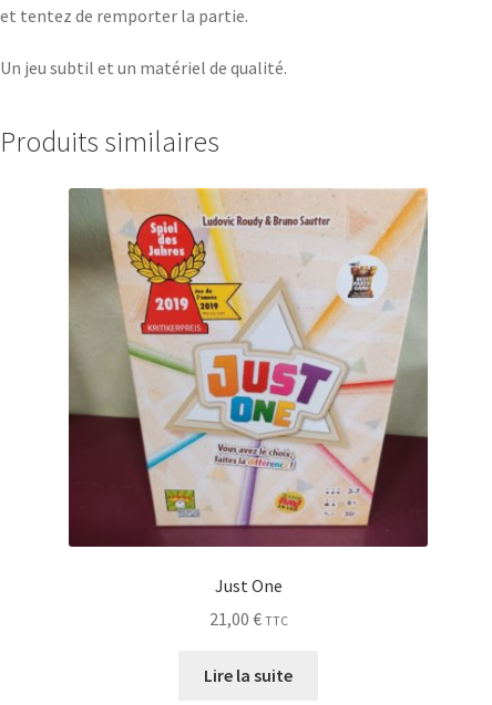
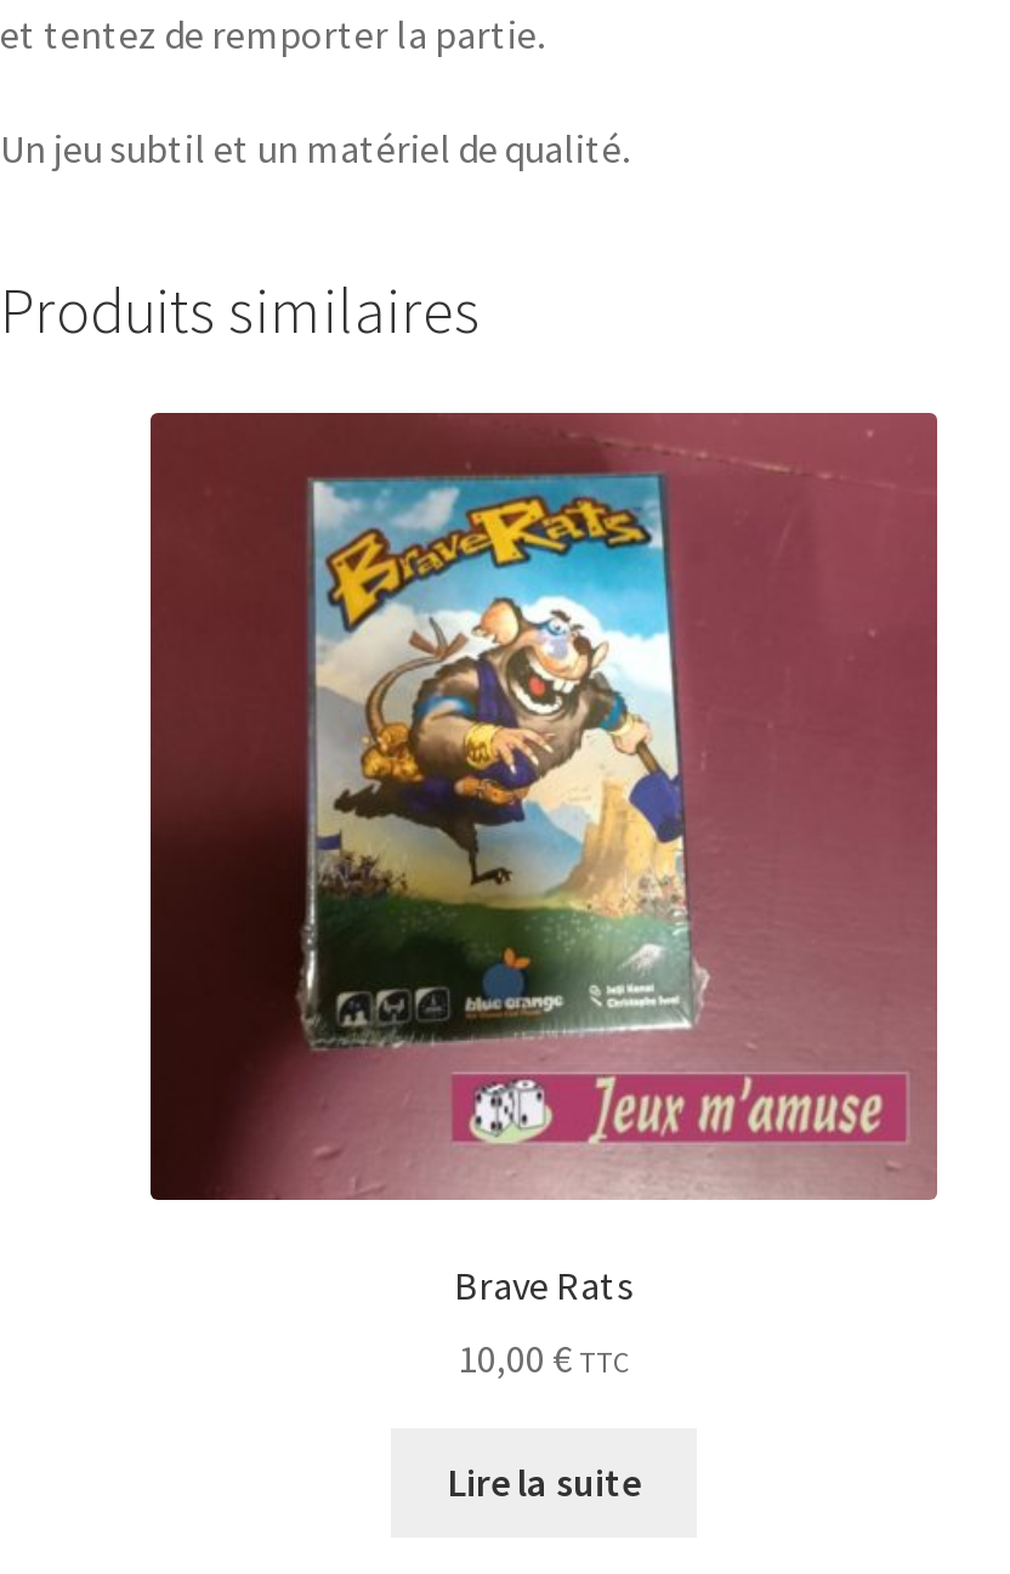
- [image]
- Just One
+ [image]
+ Brave Rats

- 21,00 € TTC
+ 10,00 € TTC
